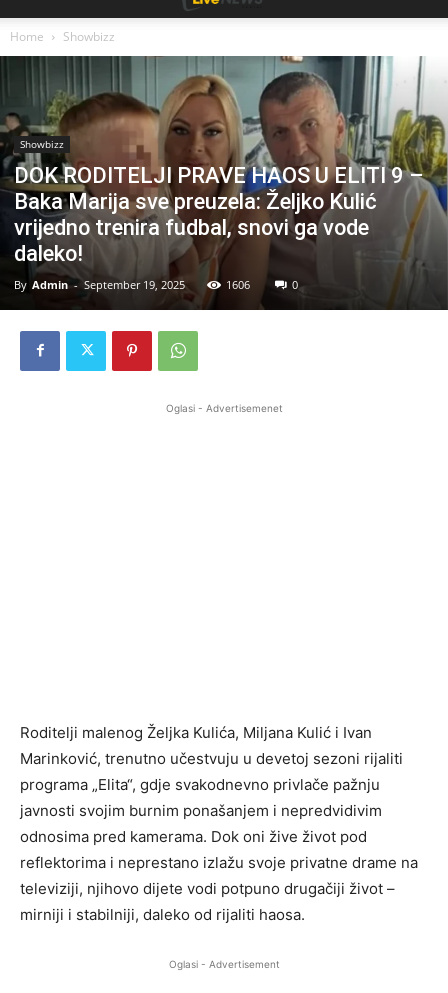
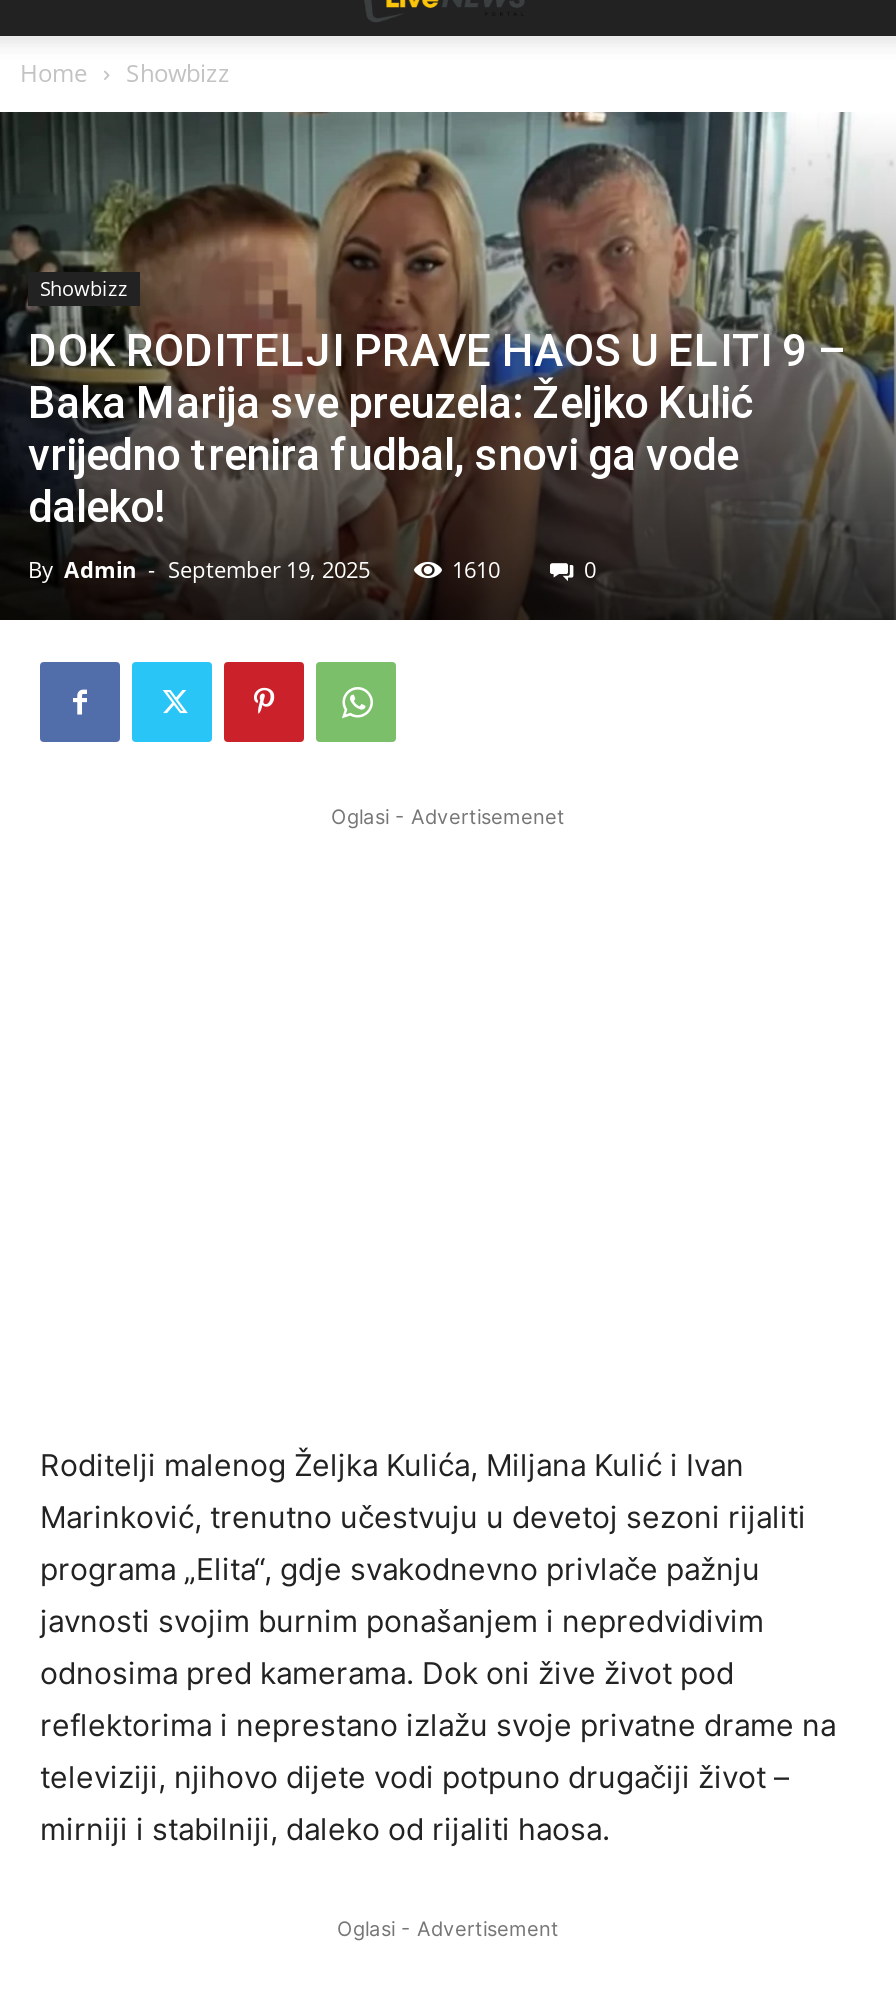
- 1606
+ 1610
